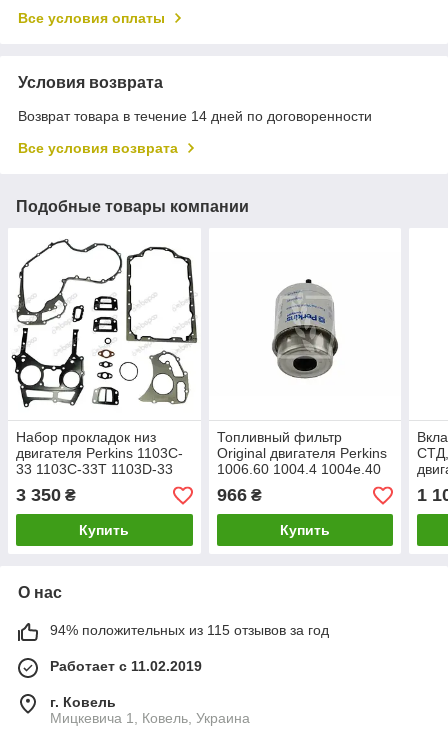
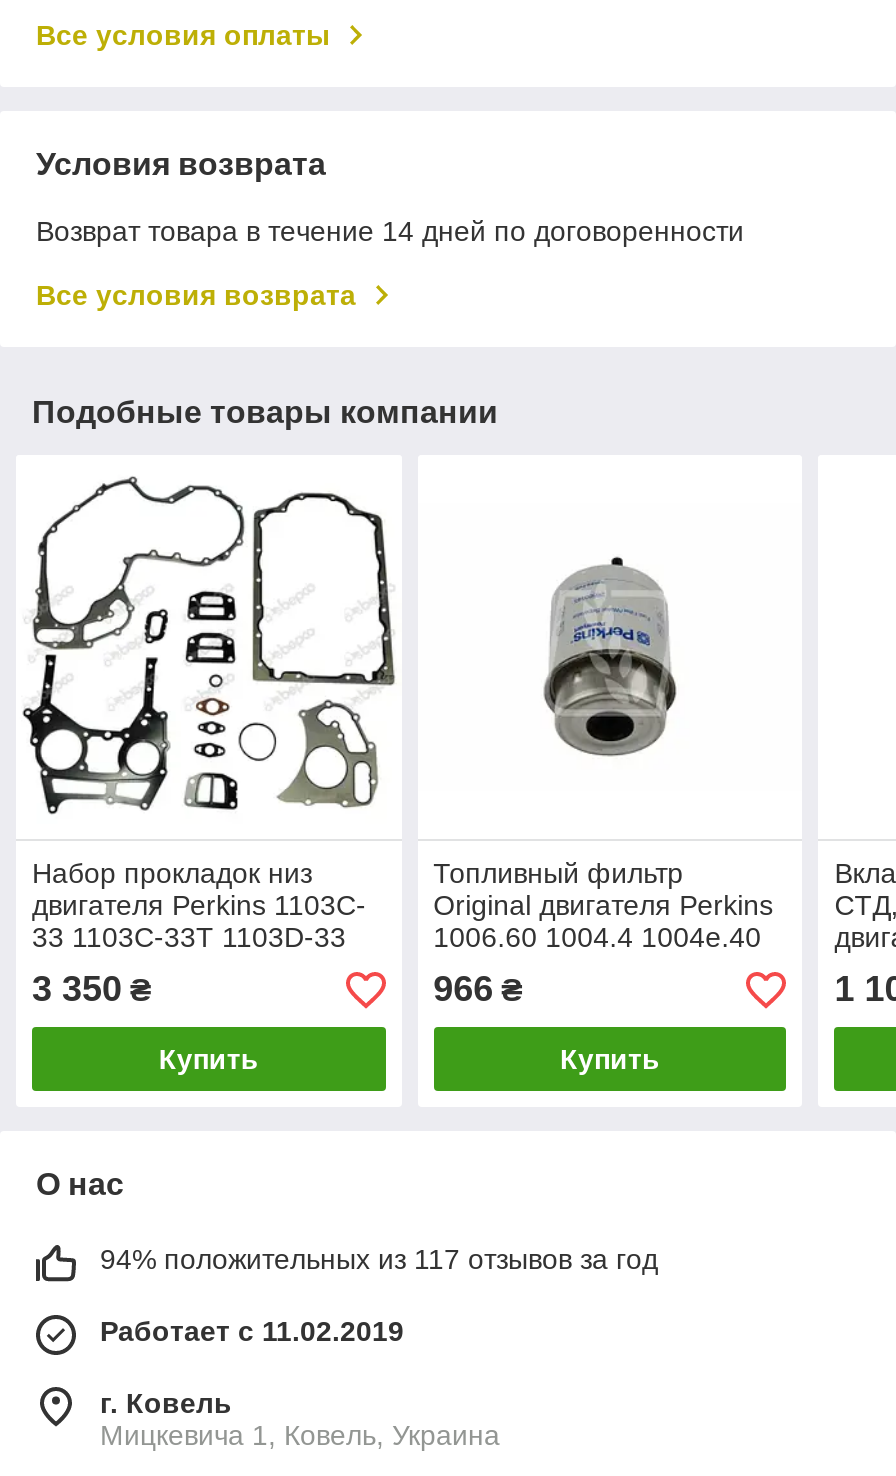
- 94% положительных из 115 отзывов за год
+ 94% положительных из 117 отзывов за год
